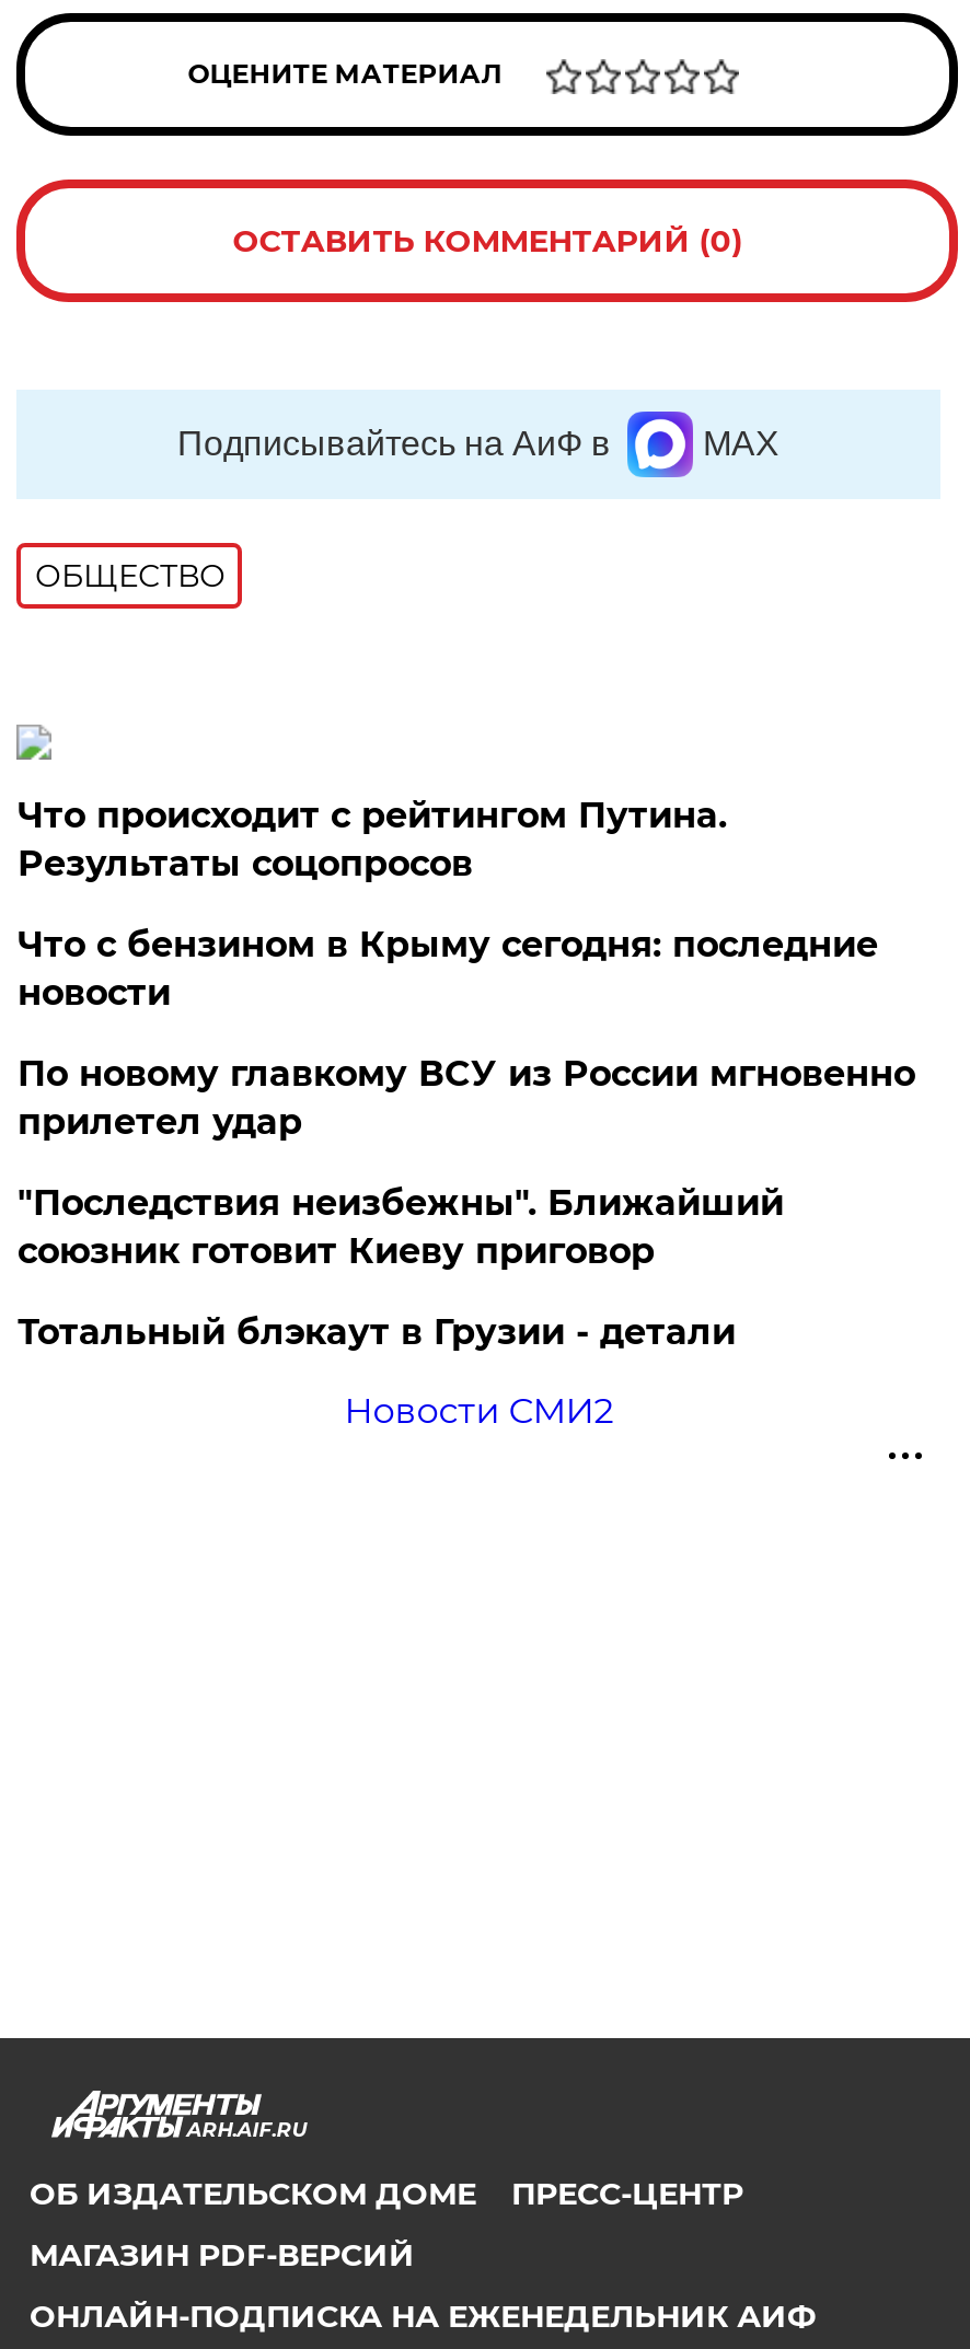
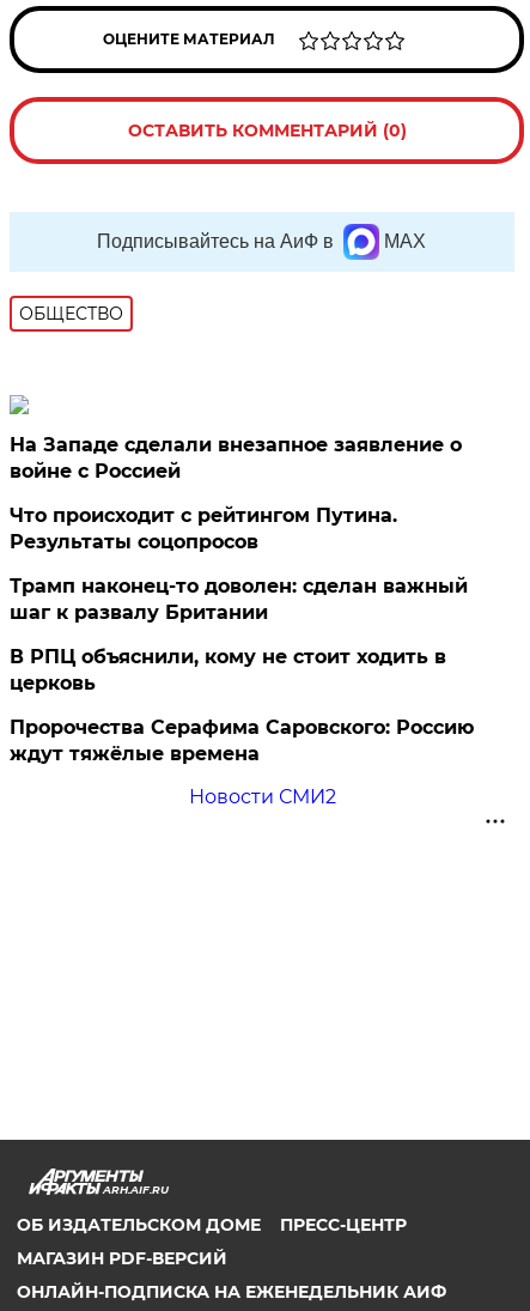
+ На Западе сделали внезапное заявление о
+ войне с Россией

moved down: Что происходит с рейтингом Путина. | Результаты соцопросов

- Что с бензином в Крыму сегодня: последние
- новости
- По новому главкому ВСУ из России мгновенно
- прилетел удар
- "Последствия неизбежны". Ближайший
- союзник готовит Киеву приговор
- Тотальный блэкаут в Грузии - детали
+ Трамп наконец-то доволен: сделан важный
+ шаг к развалу Британии
+ В РПЦ объяснили, кому не стоит ходить в
+ церковь
+ Пророчества Серафима Саровского: Россию
+ ждут тяжёлые времена
